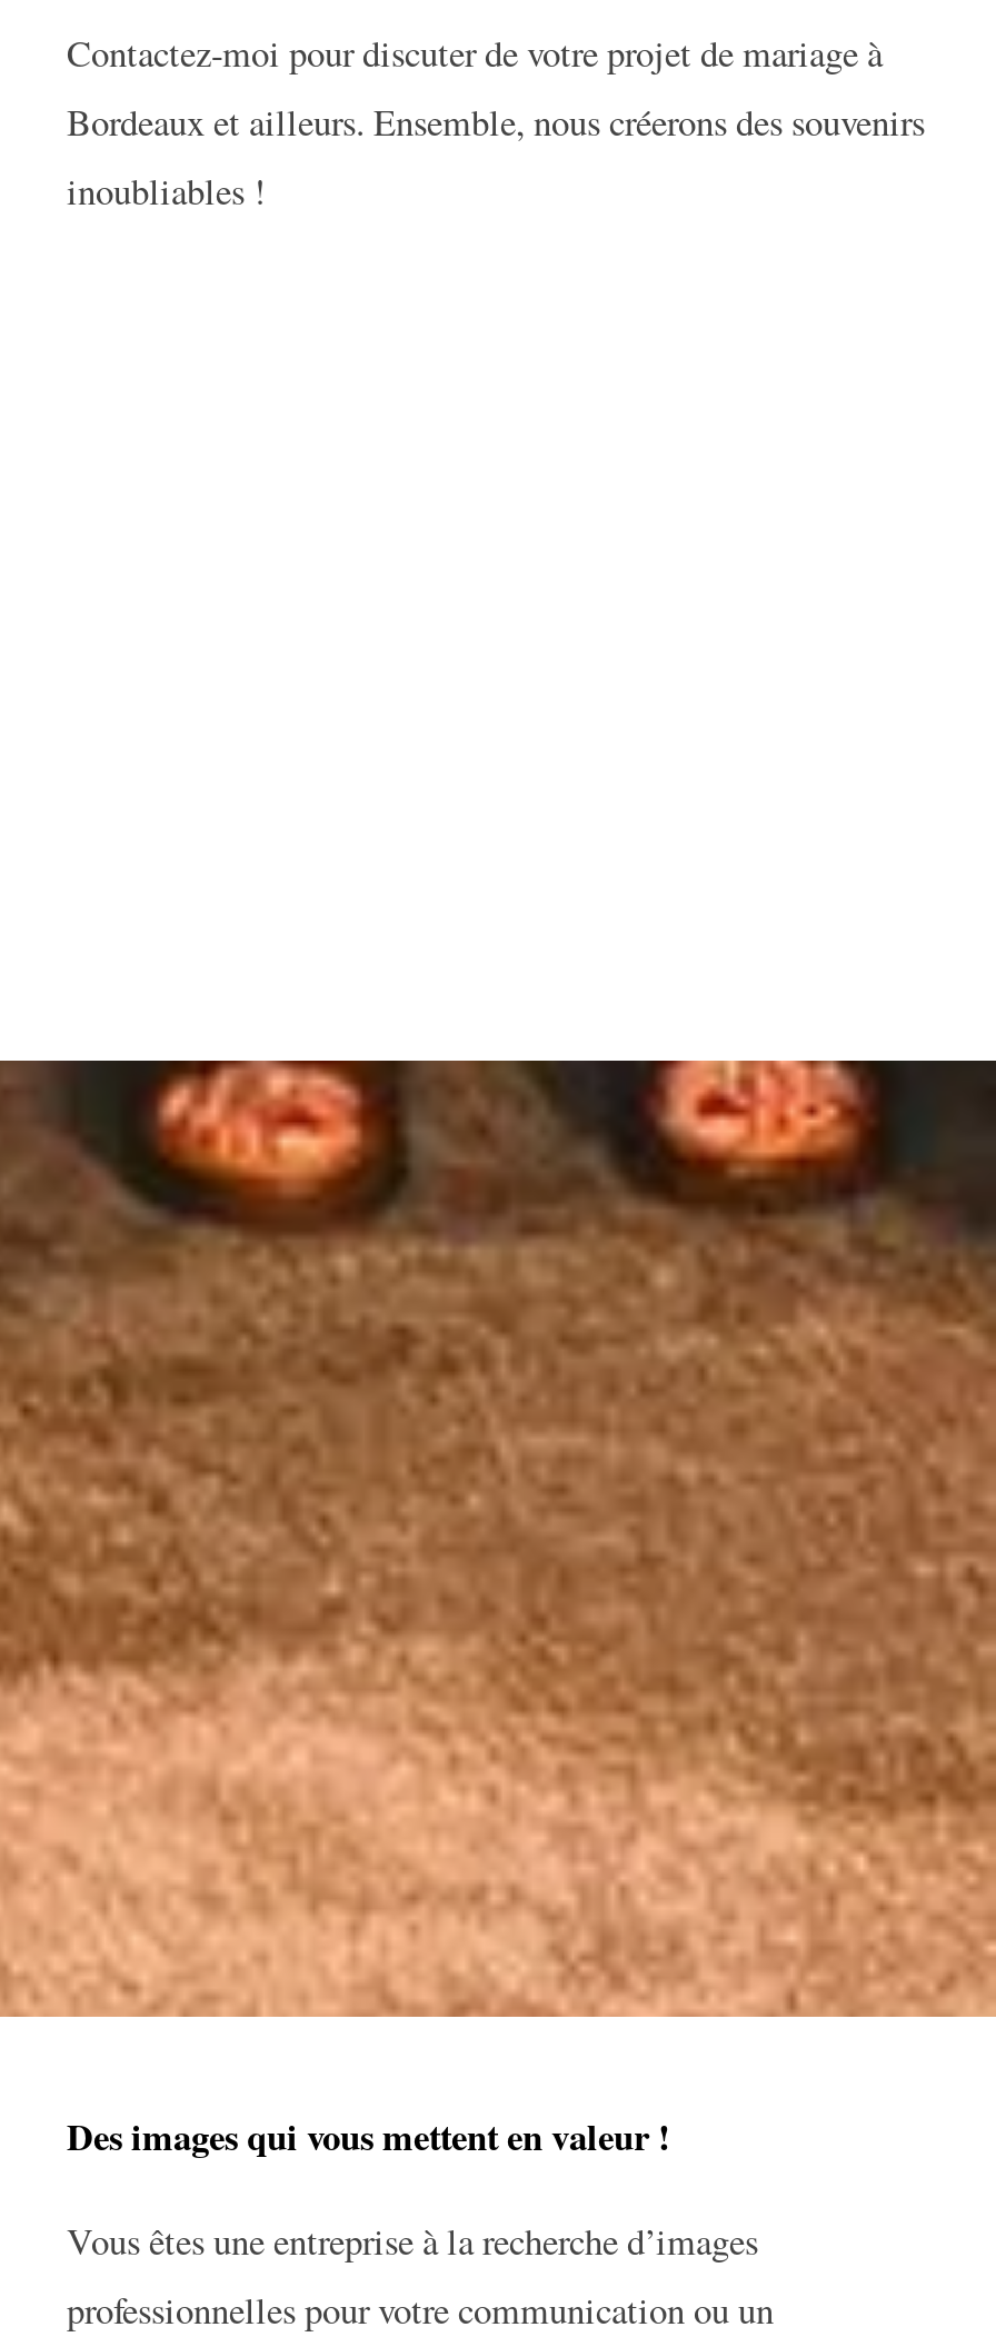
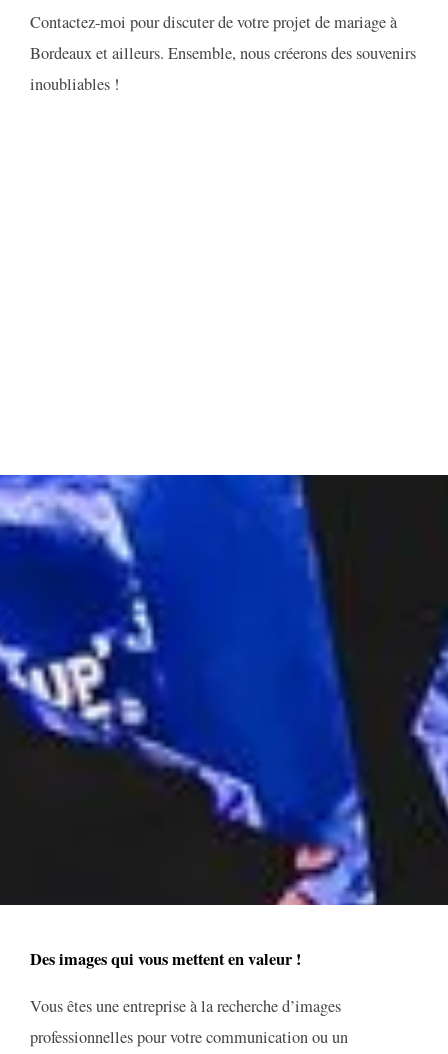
- [image]
+ [image]
